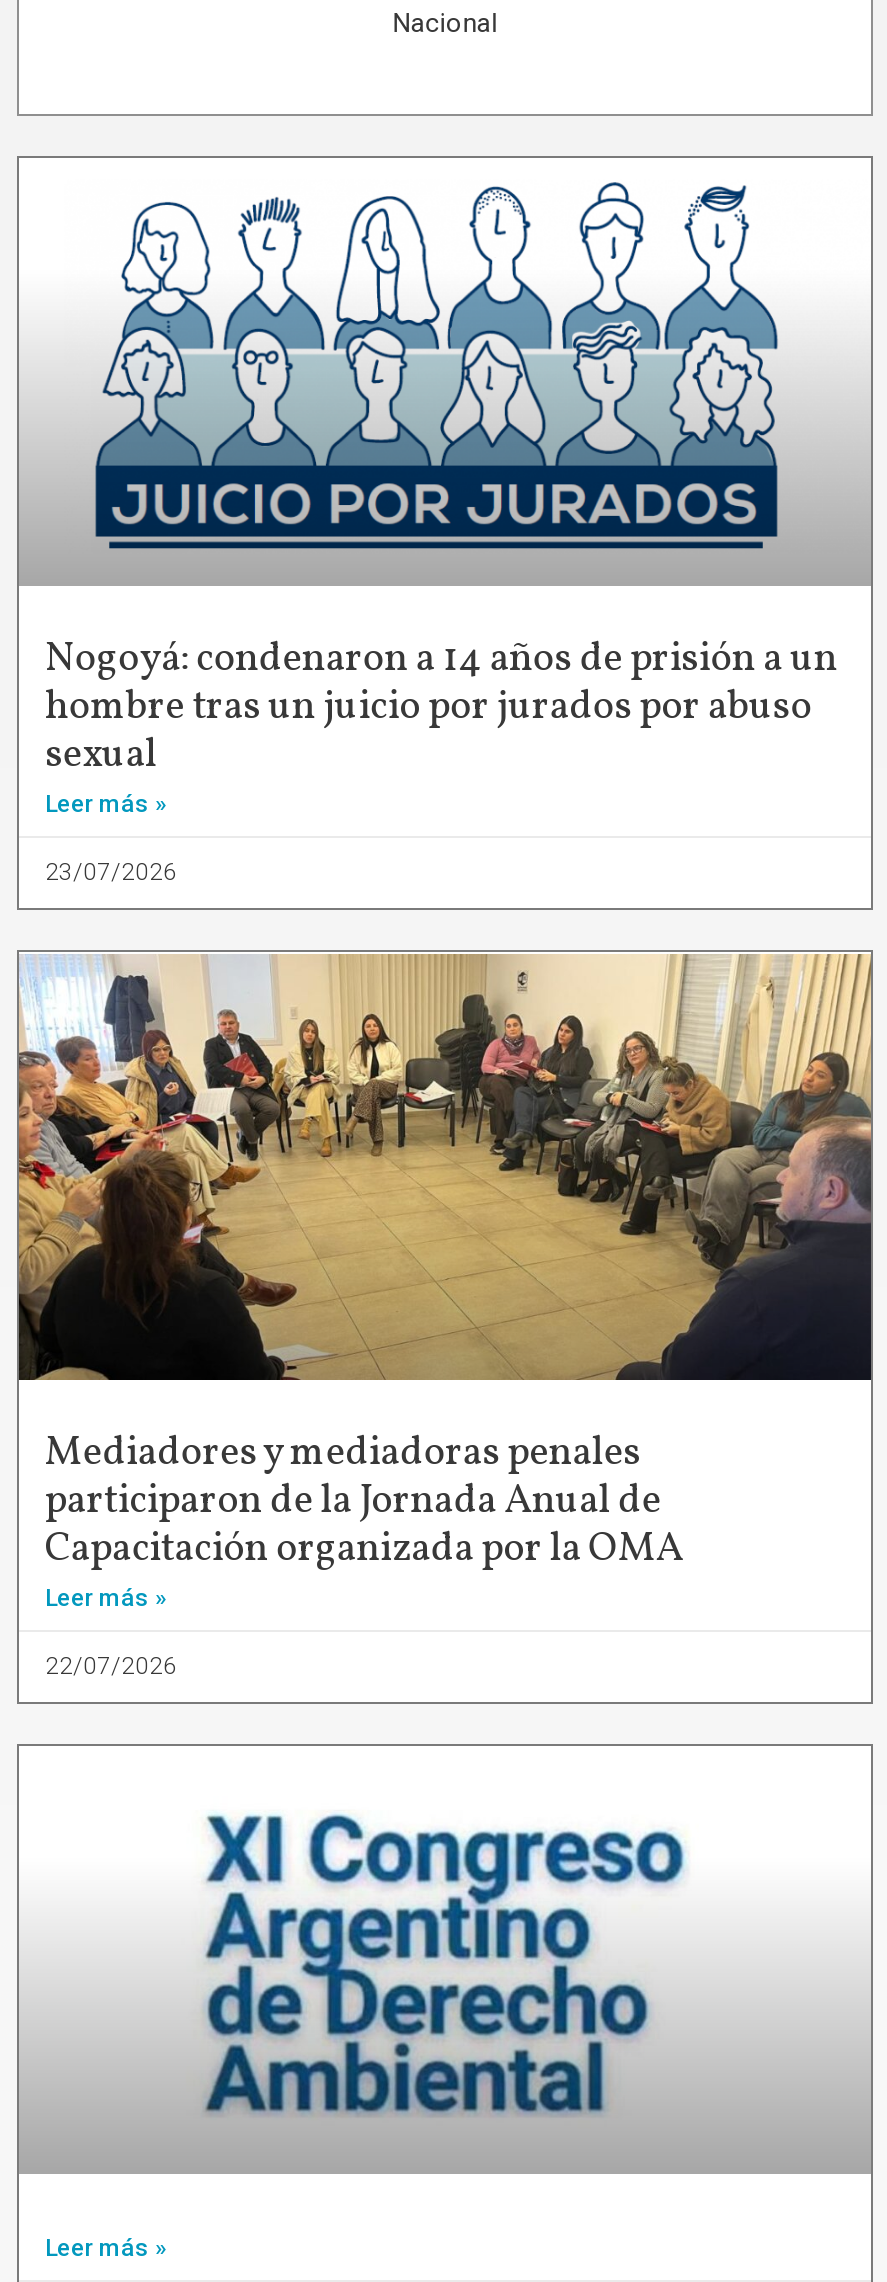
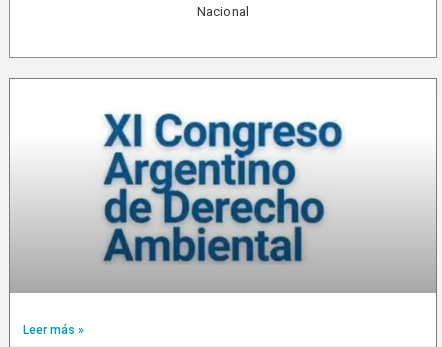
- [image]

- Nogoyá: condenaron a 14 años de prisión a un
- hombre tras un juicio por jurados por abuso
- sexual
- Leer más »
- 23/07/2026

- [image]
- Mediadores y mediadoras penales
- participaron de la Jornada Anual de
- Capacitación organizada por la OMA
- Leer más »
- 22/07/2026
